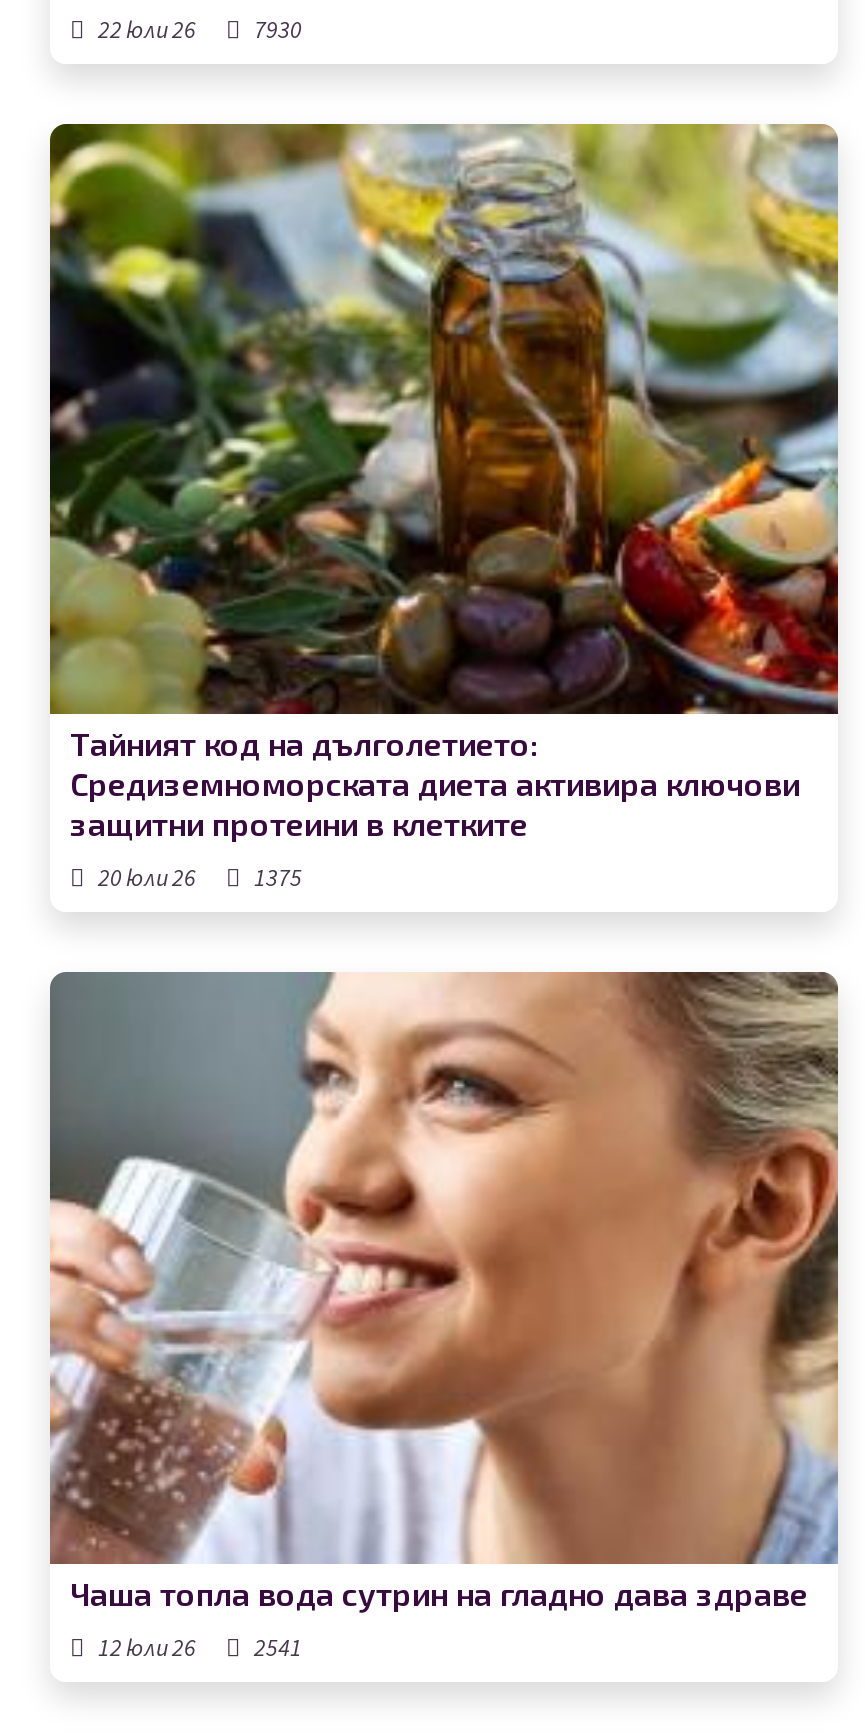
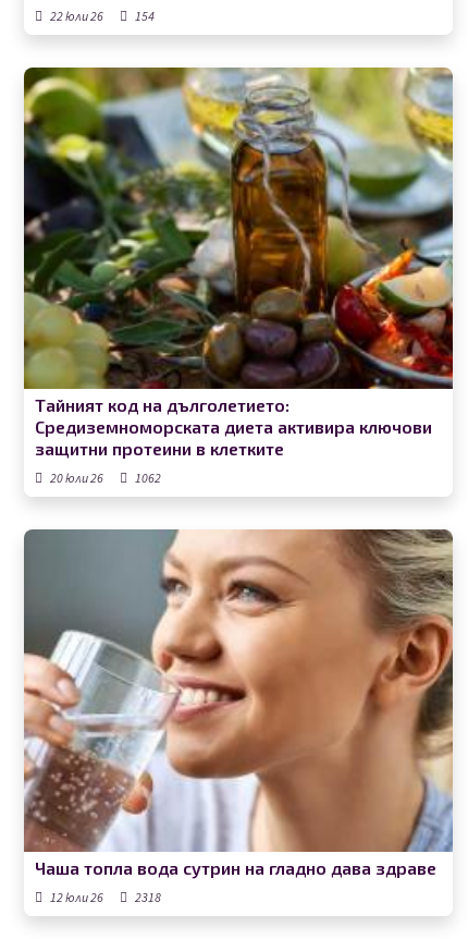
- 22 юли 26 7930
+ 22 юли 26 154

- 20 юли 26 1375
+ 20 юли 26 1062

- 12 юли 26 2541
+ 12 юли 26 2318
